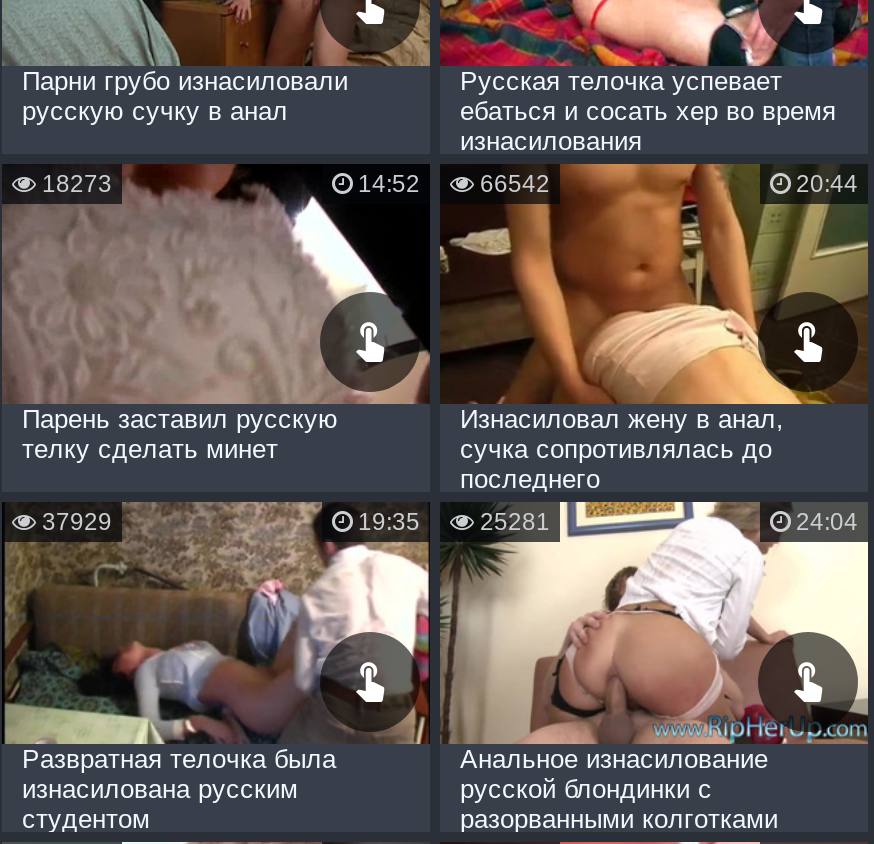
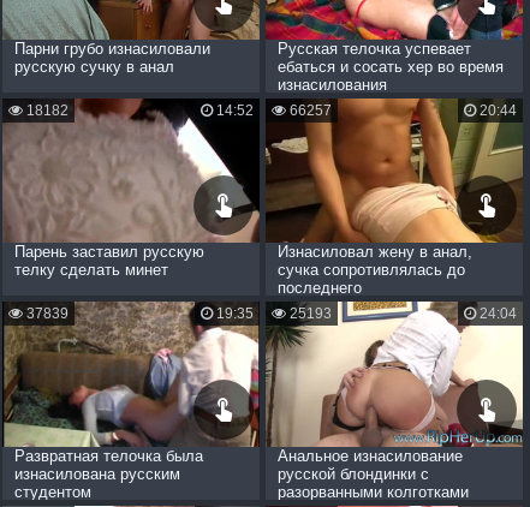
- 18273
+ 18182

- 14:52 66542
+ 14:52 66257

- 37929
+ 37839

- 19:35 25281
+ 19:35 25193
